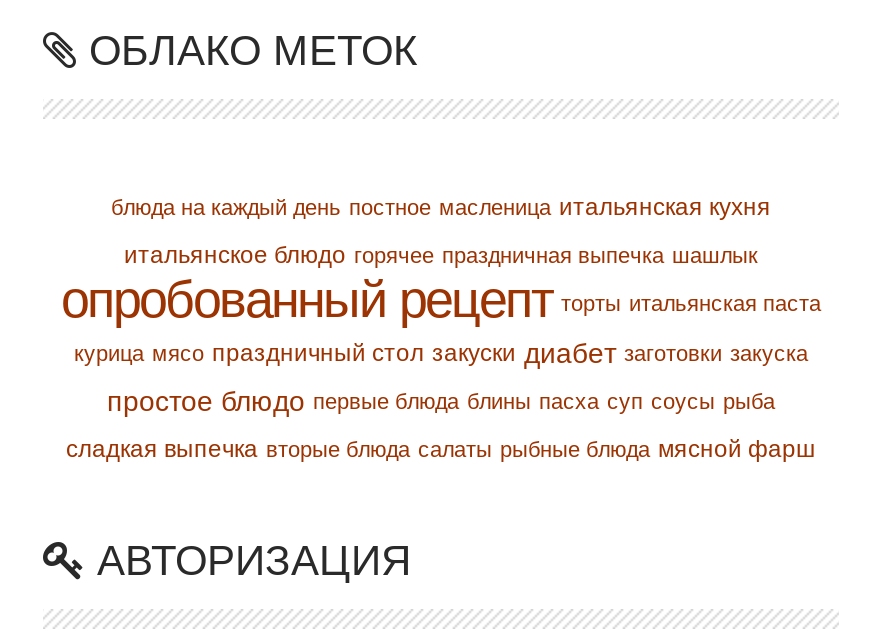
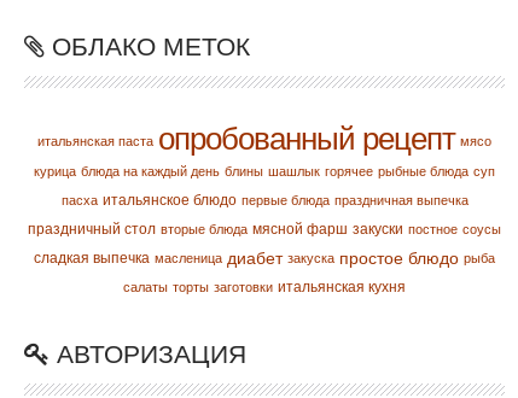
- блюда на каждый день постное масленица итальянская кухня
- итальянское блюдо горячее праздничная выпечка шашлык
- опробованный рецепт торты итальянская паста
- курица мясо праздничный стол закуски диабет заготовки закуска
- простое блюдо первые блюда блины пасха суп соусы рыба
- сладкая выпечка вторые блюда салаты рыбные блюда мясной фарш
+ итальянская паста опробованный рецепт мясо
+ курица блюда на каждый день блины шашлык горячее рыбные блюда суп
+ пасха итальянское блюдо первые блюда праздничная выпечка
+ праздничный стол вторые блюда мясной фарш закуски постное соусы
+ сладкая выпечка масленица диабет закуска простое блюдо рыба
+ салаты торты заготовки итальянская кухня
